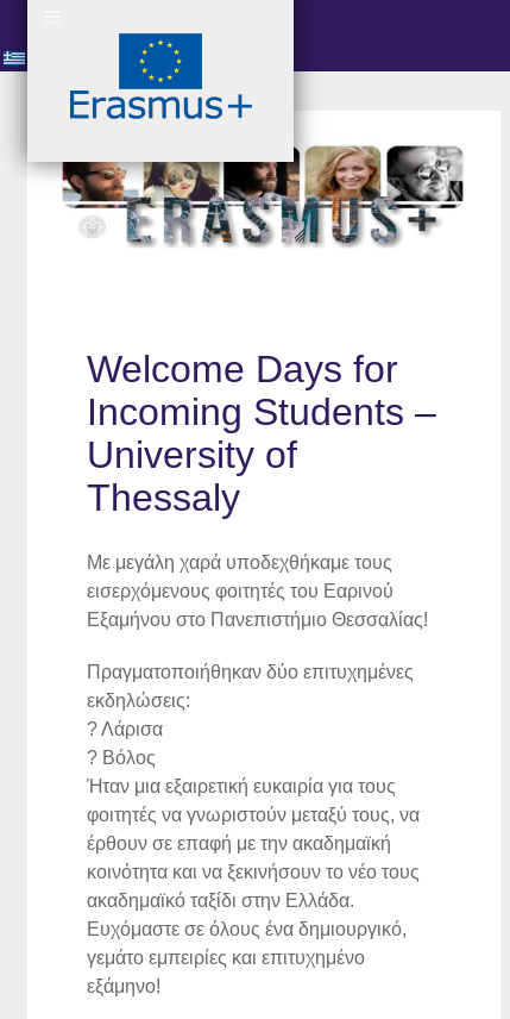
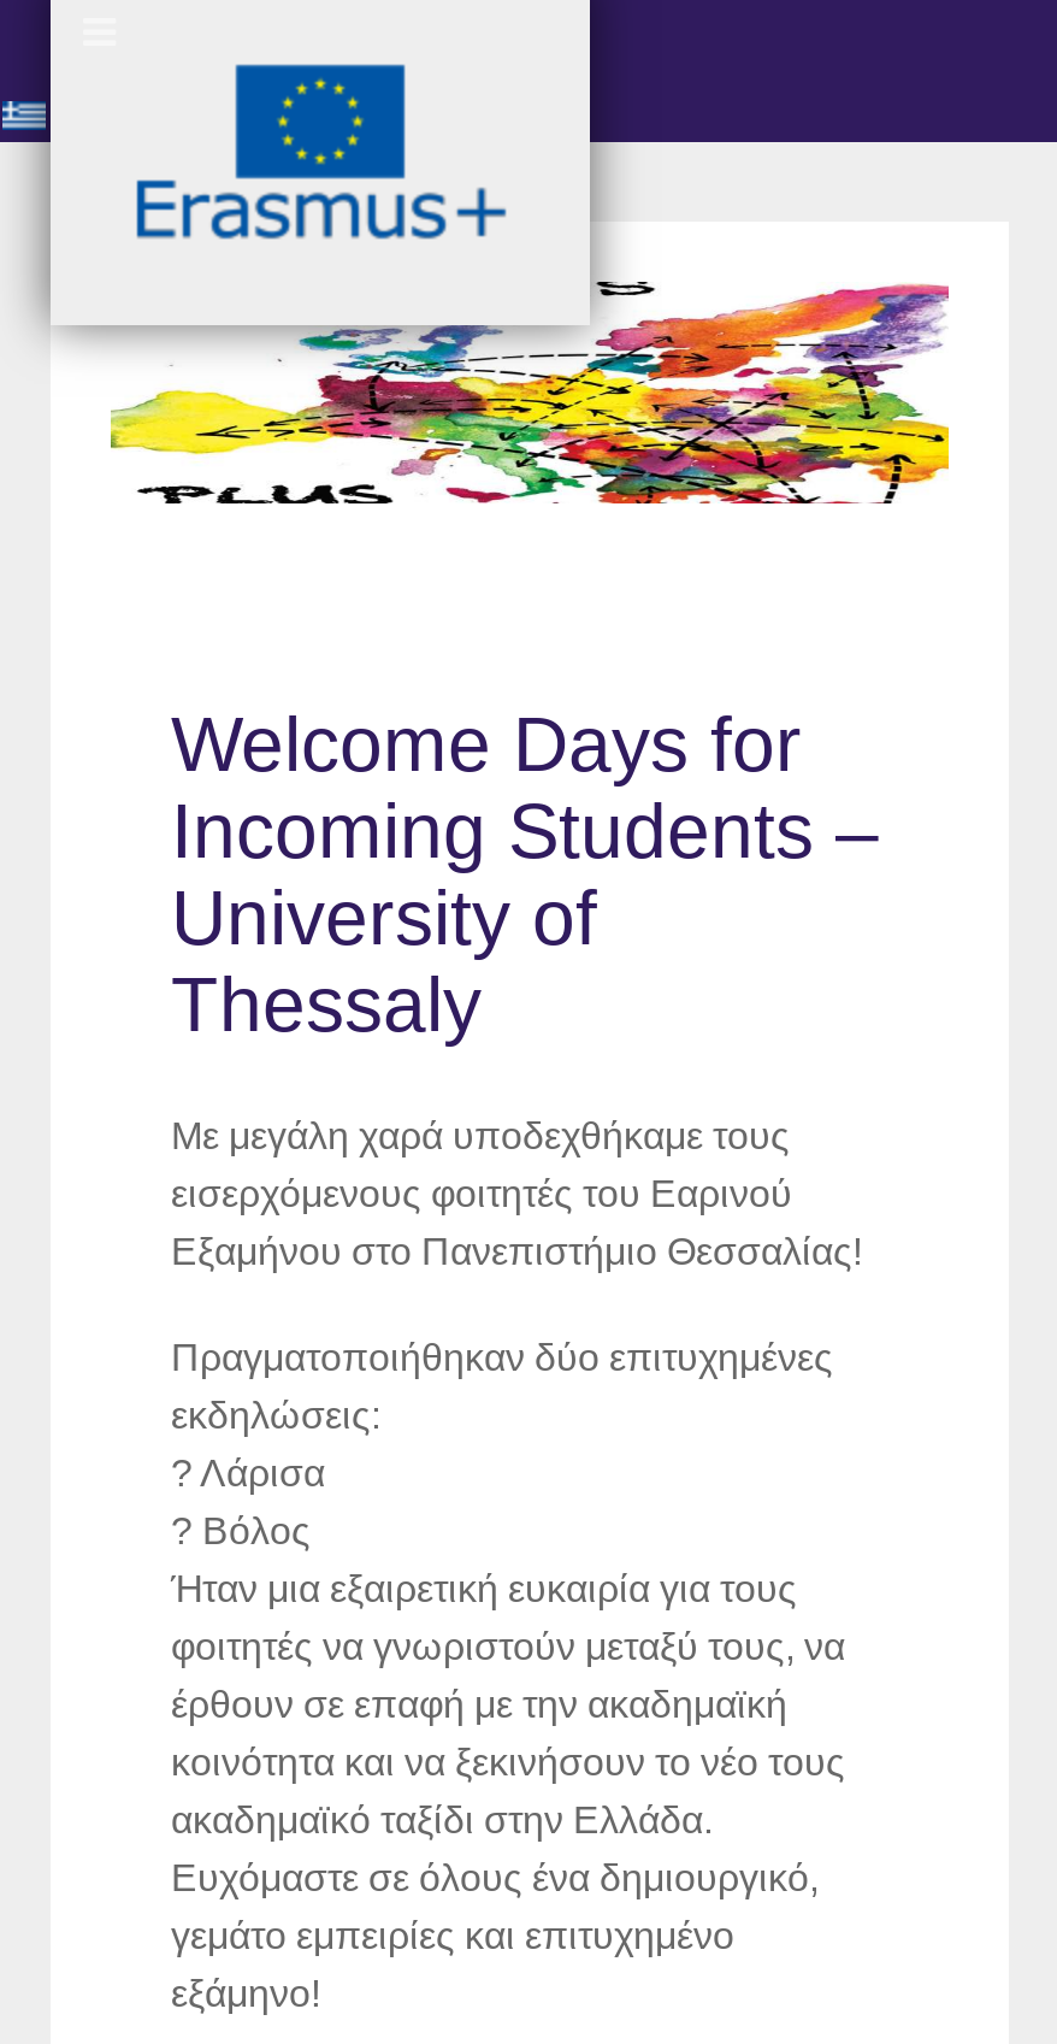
- [image]
+ [image]
